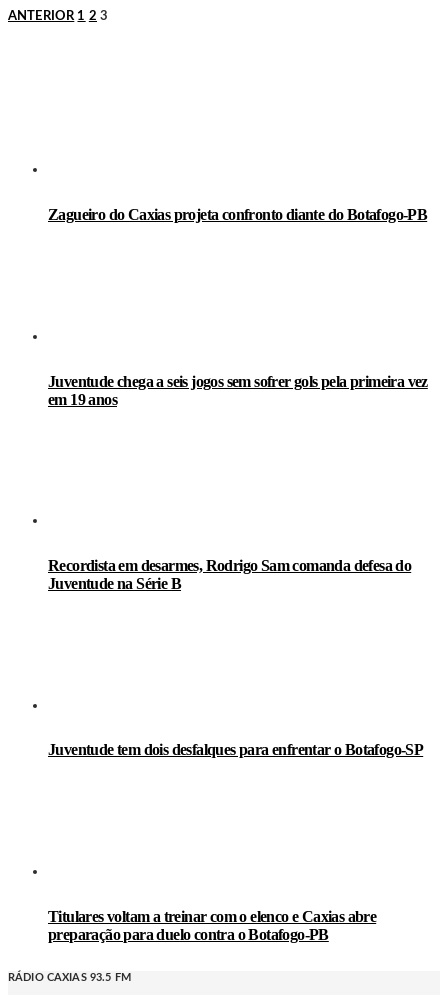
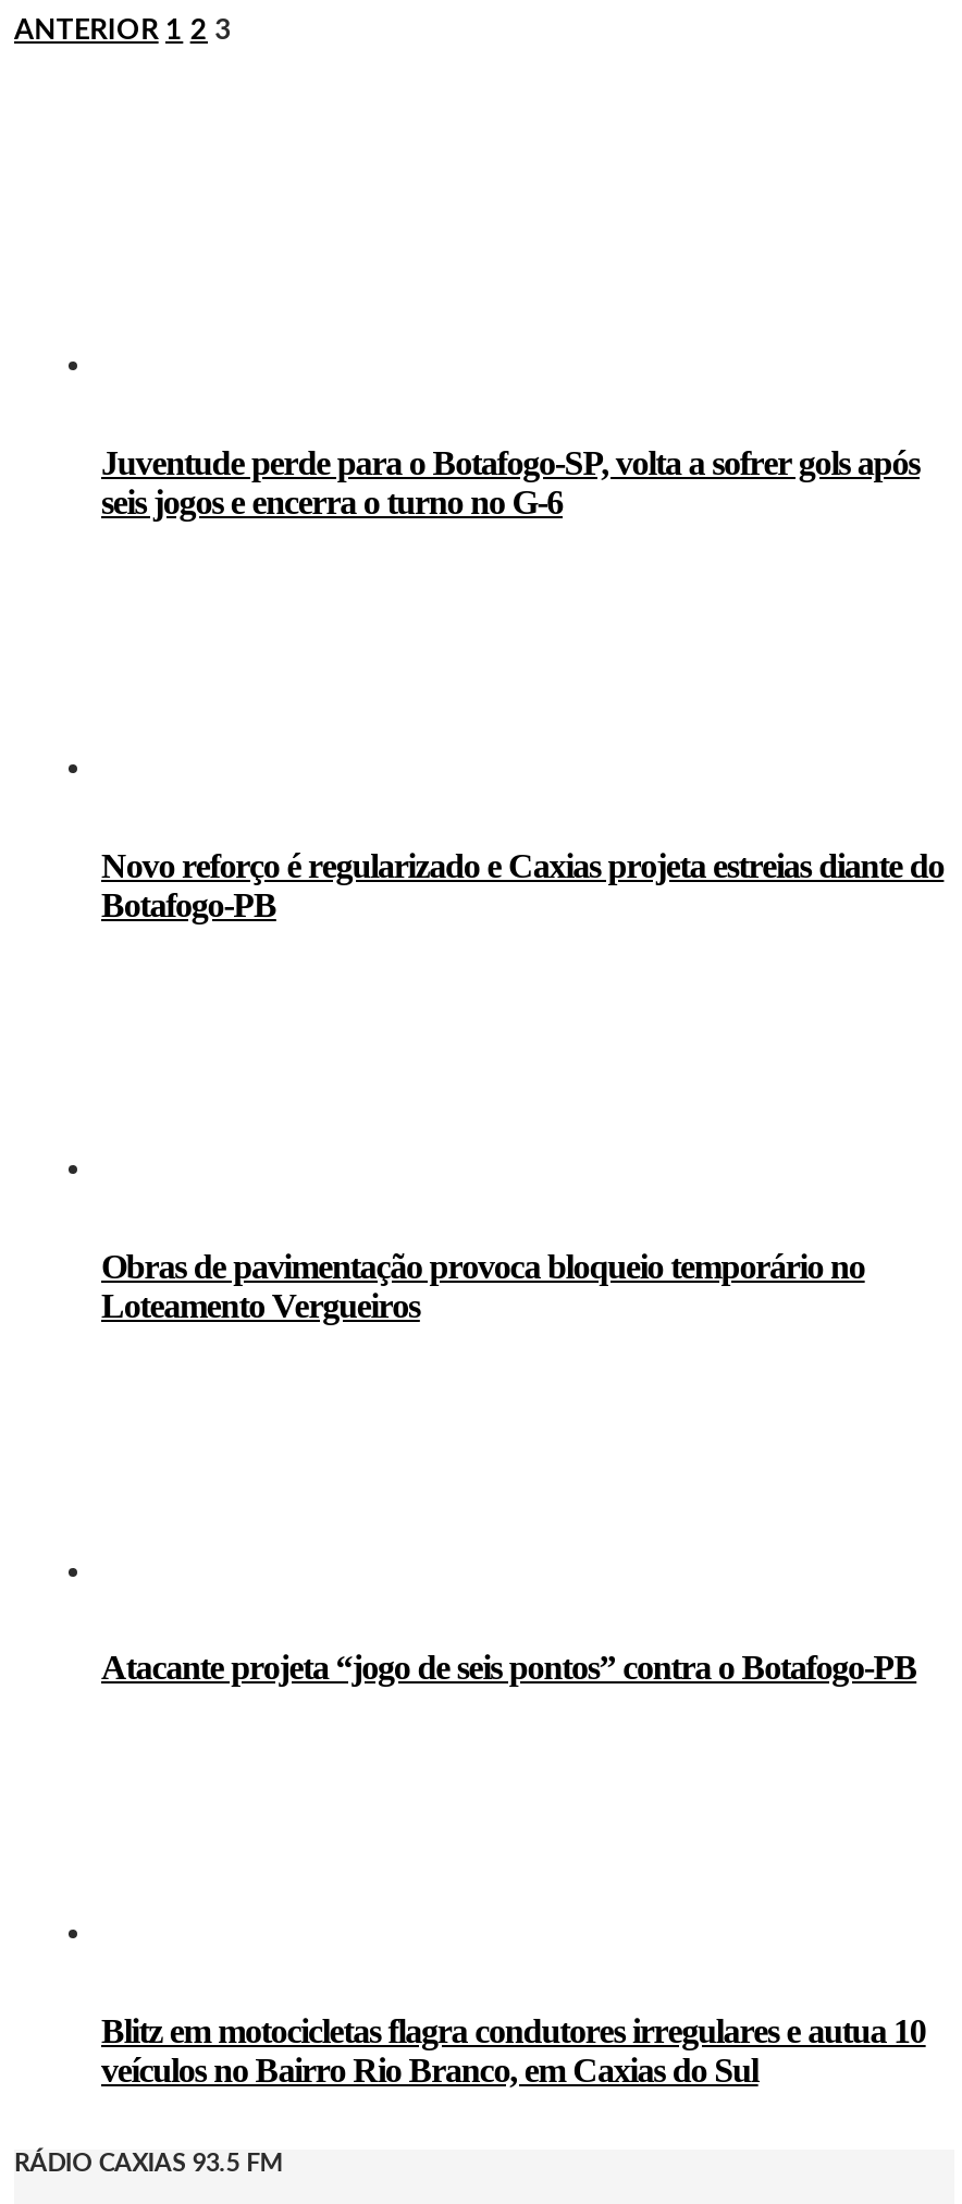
- Zagueiro do Caxias projeta confronto diante do Botafogo-PB
+ Juventude perde para o Botafogo-SP, volta a sofrer gols após
+ seis jogos e encerra o turno no G-6

- Juventude chega a seis jogos sem sofrer gols pela primeira vez
- em 19 anos
+ Novo reforço é regularizado e Caxias projeta estreias diante do
+ Botafogo-PB

- Recordista em desarmes, Rodrigo Sam comanda defesa do
- Juventude na Série B
+ Obras de pavimentação provoca bloqueio temporário no
+ Loteamento Vergueiros

- Juventude tem dois desfalques para enfrentar o Botafogo-SP
+ Atacante projeta “jogo de seis pontos” contra o Botafogo-PB

- Titulares voltam a treinar com o elenco e Caxias abre
- preparação para duelo contra o Botafogo-PB
+ Blitz em motocicletas flagra condutores irregulares e autua 10
+ veículos no Bairro Rio Branco, em Caxias do Sul
